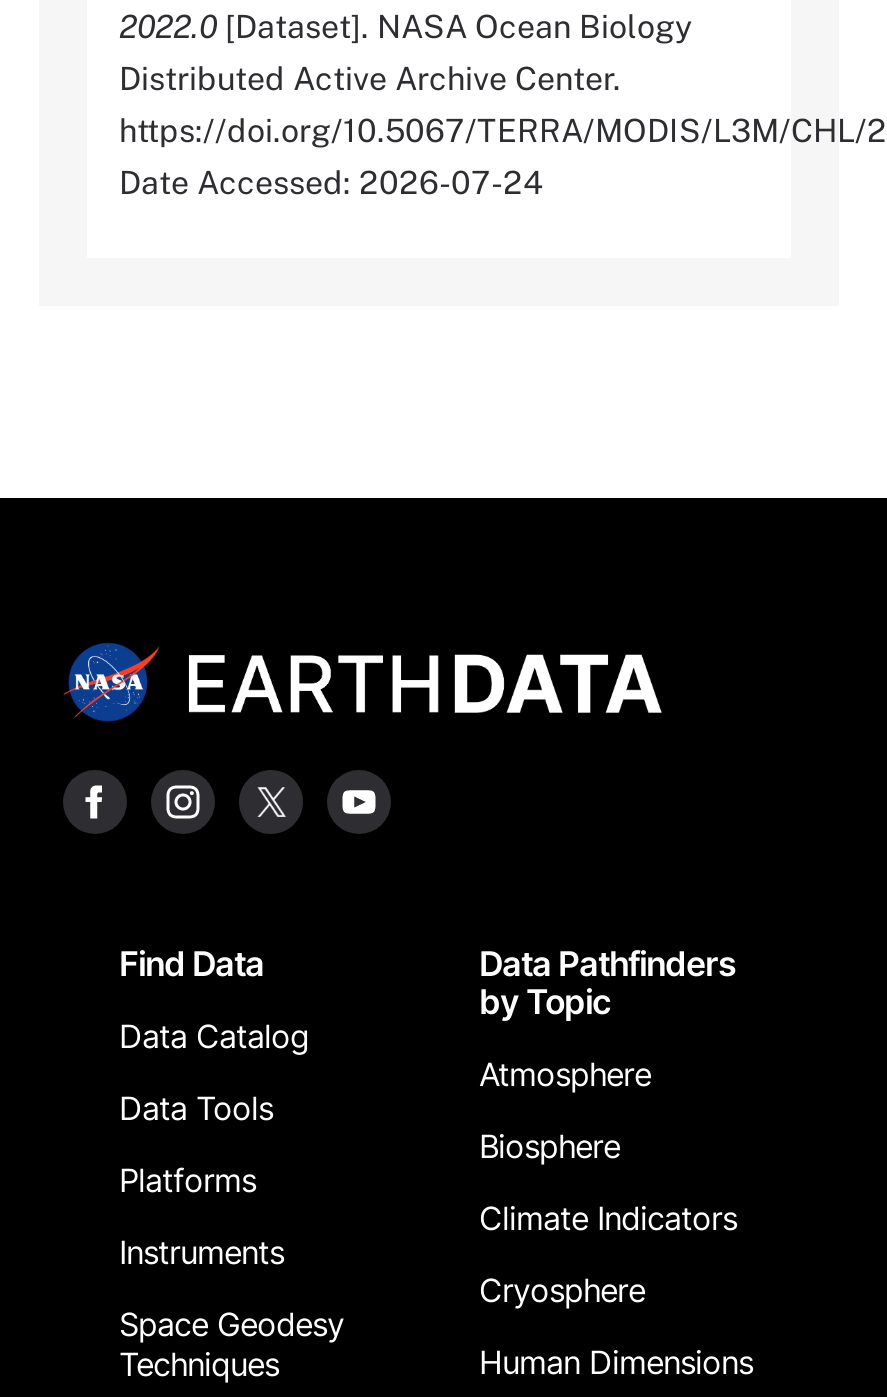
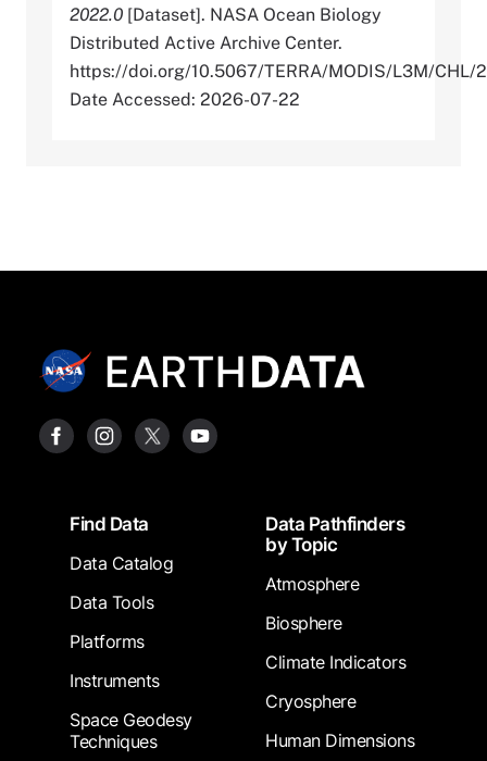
- Date Accessed: 2026-07-24
+ Date Accessed: 2026-07-22
